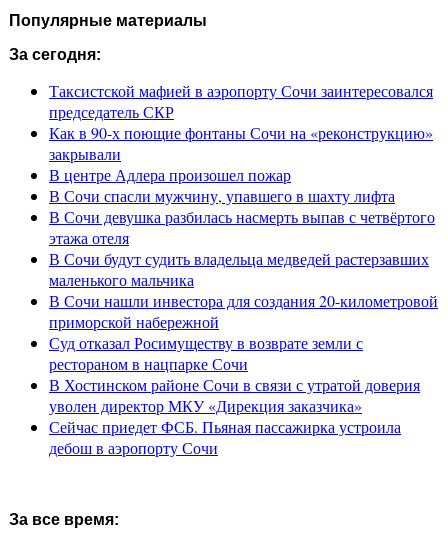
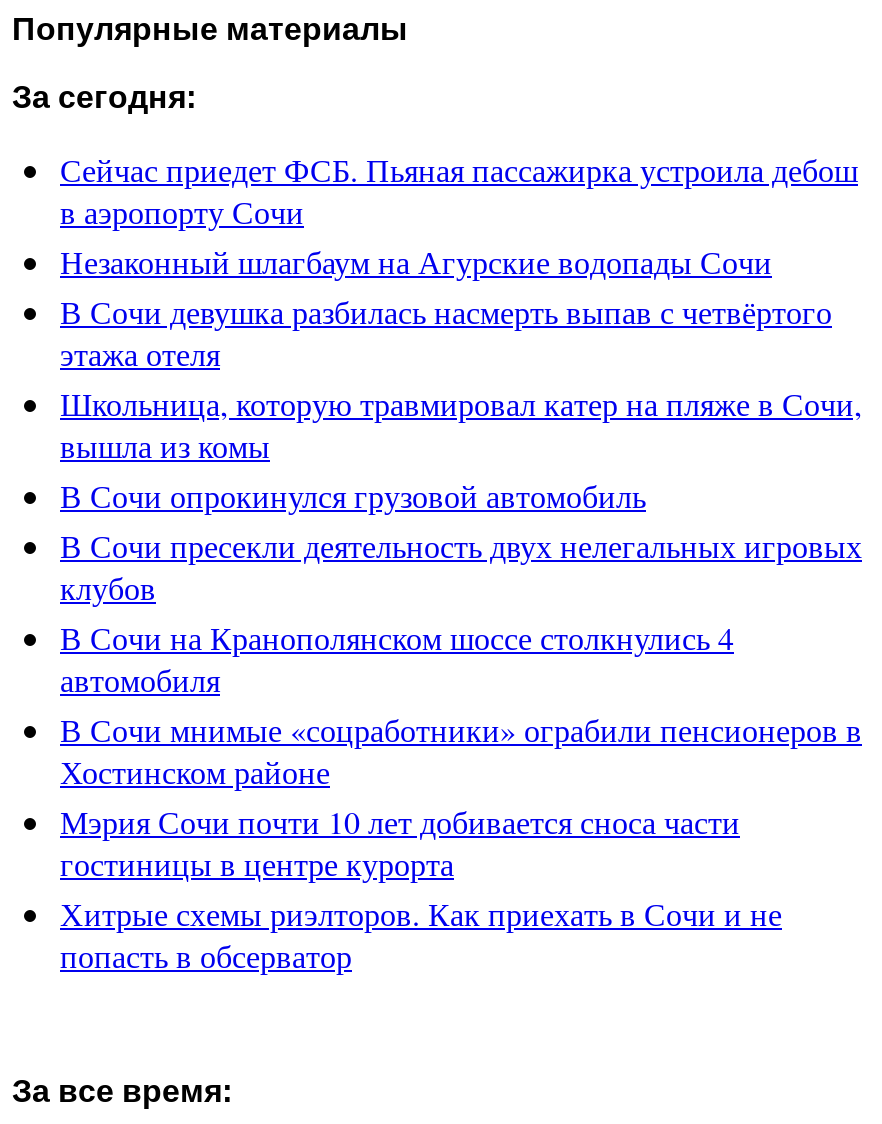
- Таксистской мафией в аэропорту Сочи заинтересовался
- председатель СКР
- Как в 90-х поющие фонтаны Сочи на «реконструкцию»
- закрывали
- В центре Адлера произошел пожар
- В Сочи спасли мужчину, упавшего в шахту лифта
+ Сейчас приедет ФСБ. Пьяная пассажирка устроила дебош
+ в аэропорту Сочи
+ Незаконный шлагбаум на Агурские водопады Сочи

moved up: В Сочи девушка разбилась насмерть выпав с четвёртого | этажа отеля

- В Сочи будут судить владельца медведей растерзавших
- маленького мальчика
- В Сочи нашли инвестора для создания 20-километровой
- приморской набережной
- Суд отказал Росимуществу в возврате земли с
- рестораном в нацпарке Сочи
- В Хостинском районе Сочи в связи с утратой доверия
- уволен директор МКУ «Дирекция заказчика»
- Сейчас приедет ФСБ. Пьяная пассажирка устроила
- дебош в аэропорту Сочи
+ Школьница, которую травмировал катер на пляже в Сочи,
+ вышла из комы
+ В Сочи опрокинулся грузовой автомобиль
+ В Сочи пресекли деятельность двух нелегальных игровых
+ клубов
+ В Сочи на Кранополянском шоссе столкнулись 4
+ автомобиля
+ В Сочи мнимые «соцработники» ограбили пенсионеров в
+ Хостинском районе
+ Мэрия Сочи почти 10 лет добивается сноса части
+ гостиницы в центре курорта
+ Хитрые схемы риэлторов. Как приехать в Сочи и не
+ попасть в обсерватор
